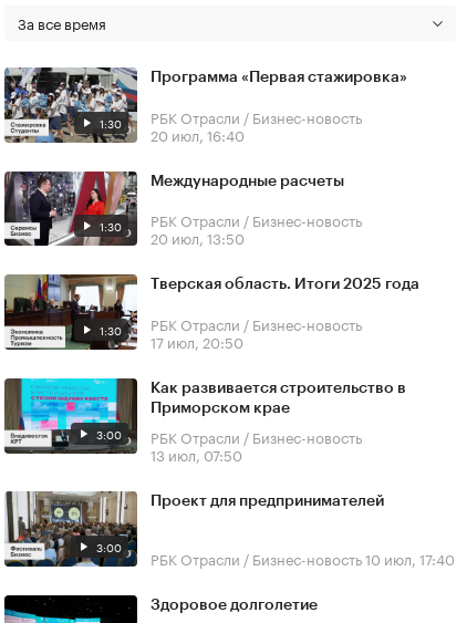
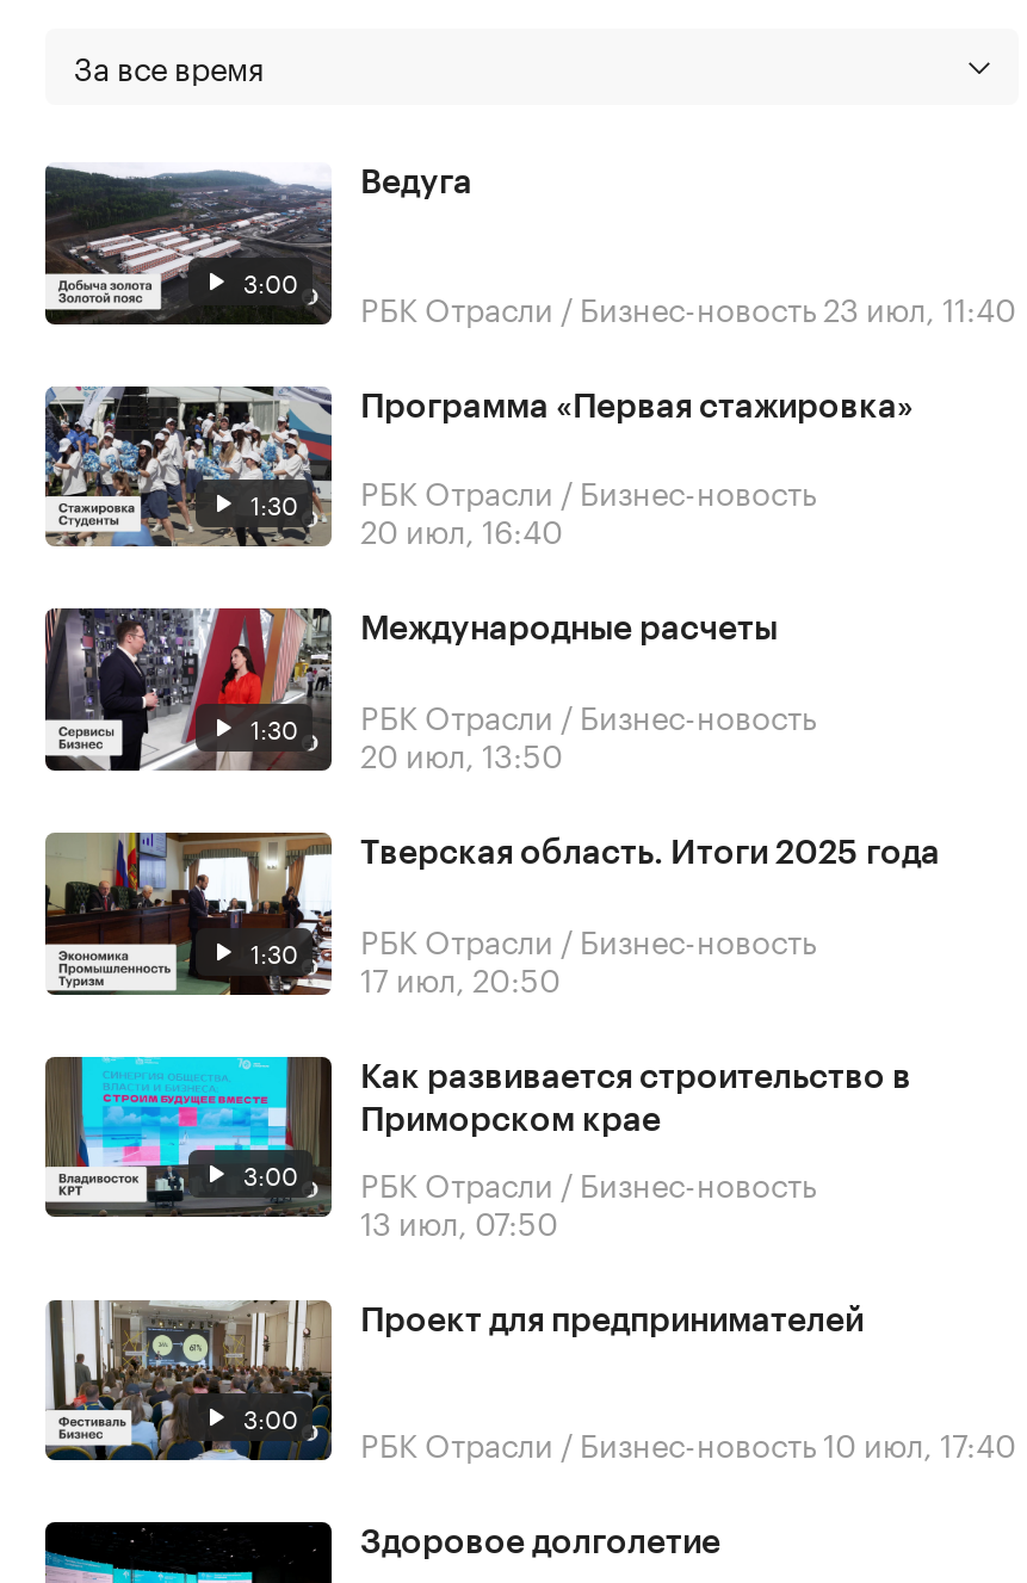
+ [image]
+ 3:00

+ Ведуга
+ РБК Отрасли / Бизнес-новость 23 июл, 11:40
